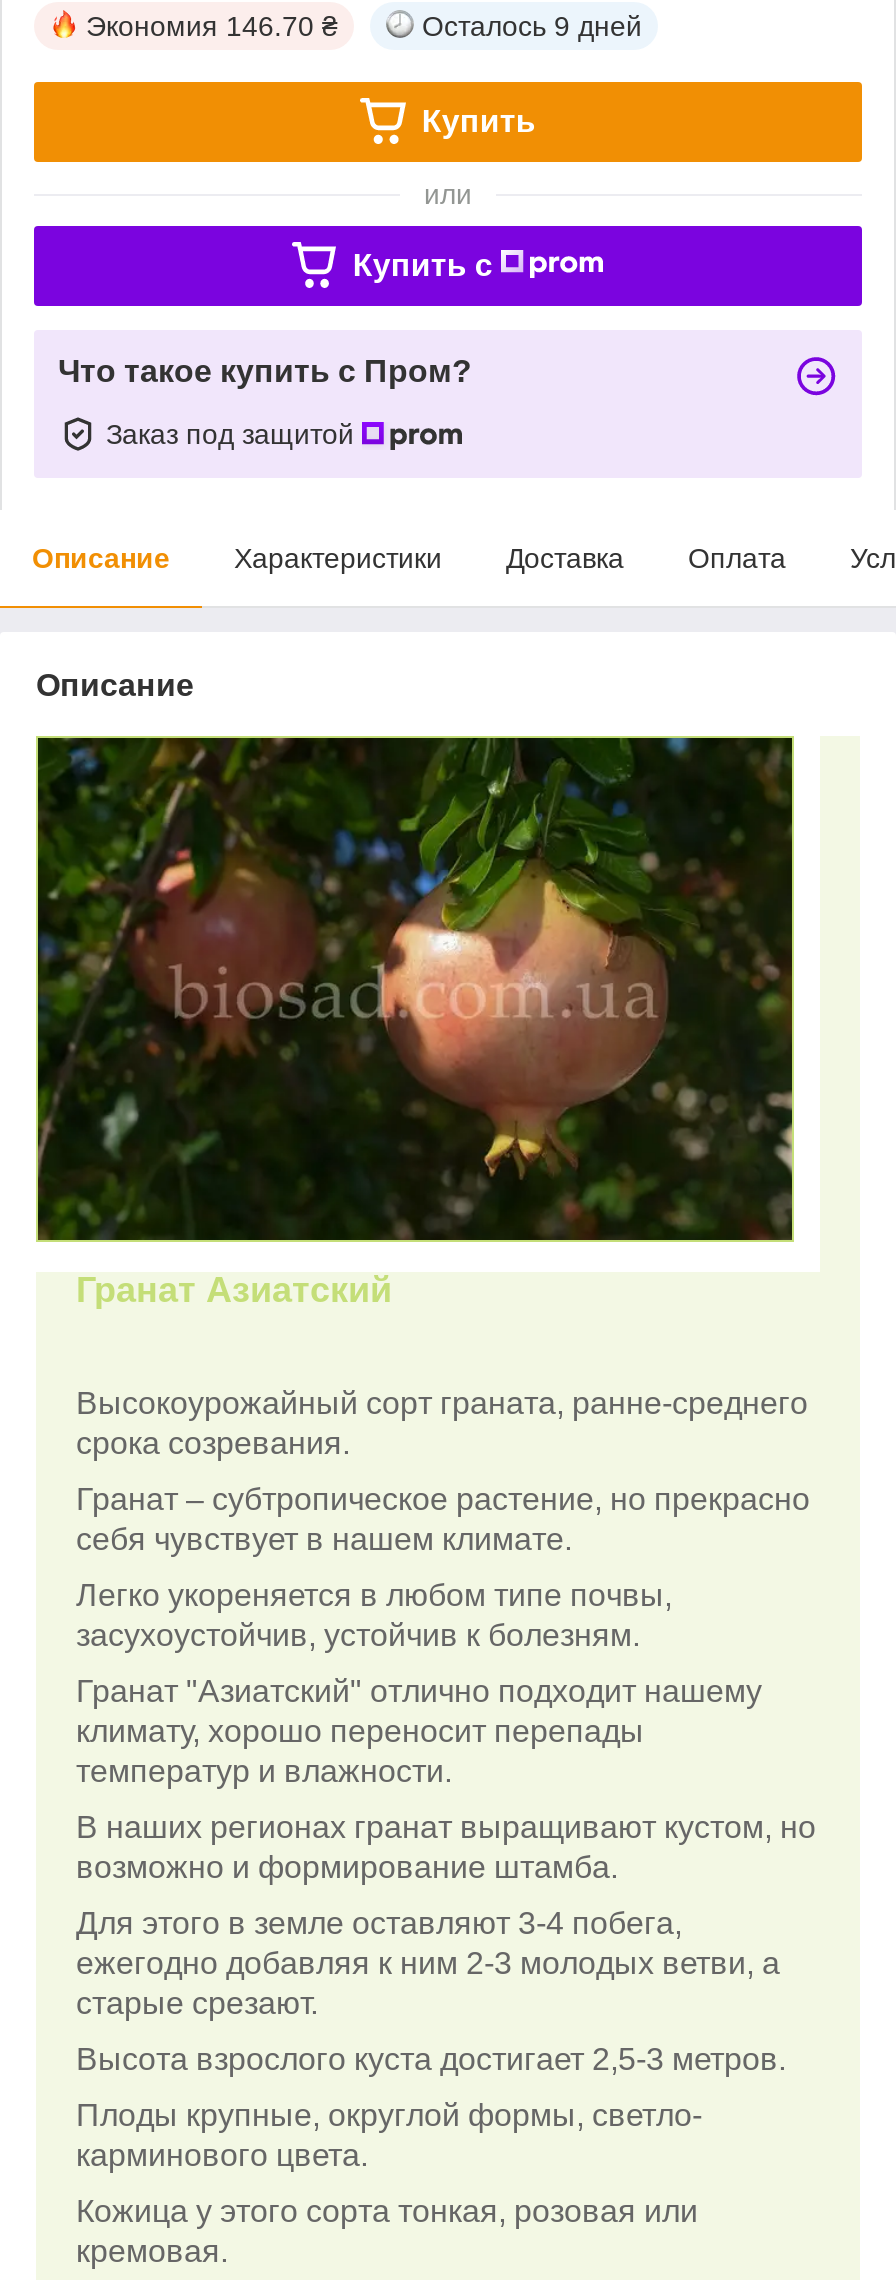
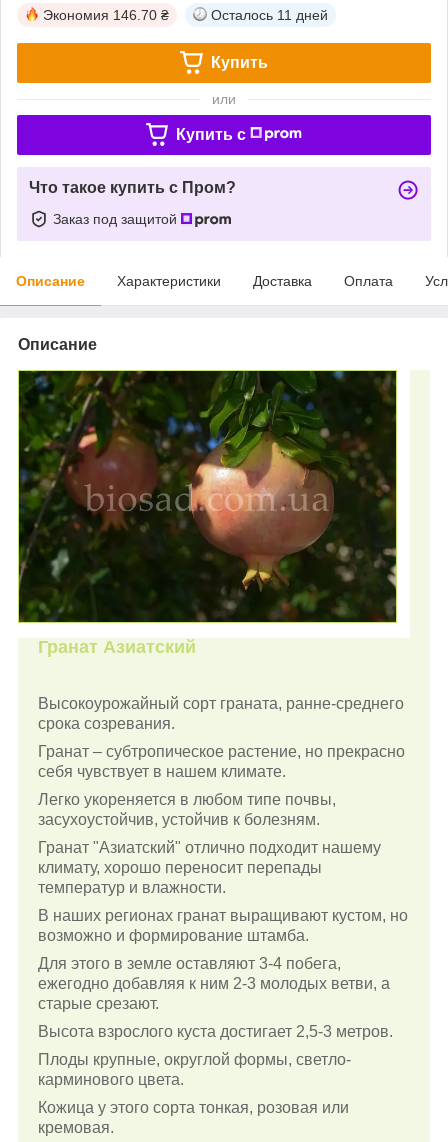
- Осталось 9 дней
+ Осталось 11 дней
